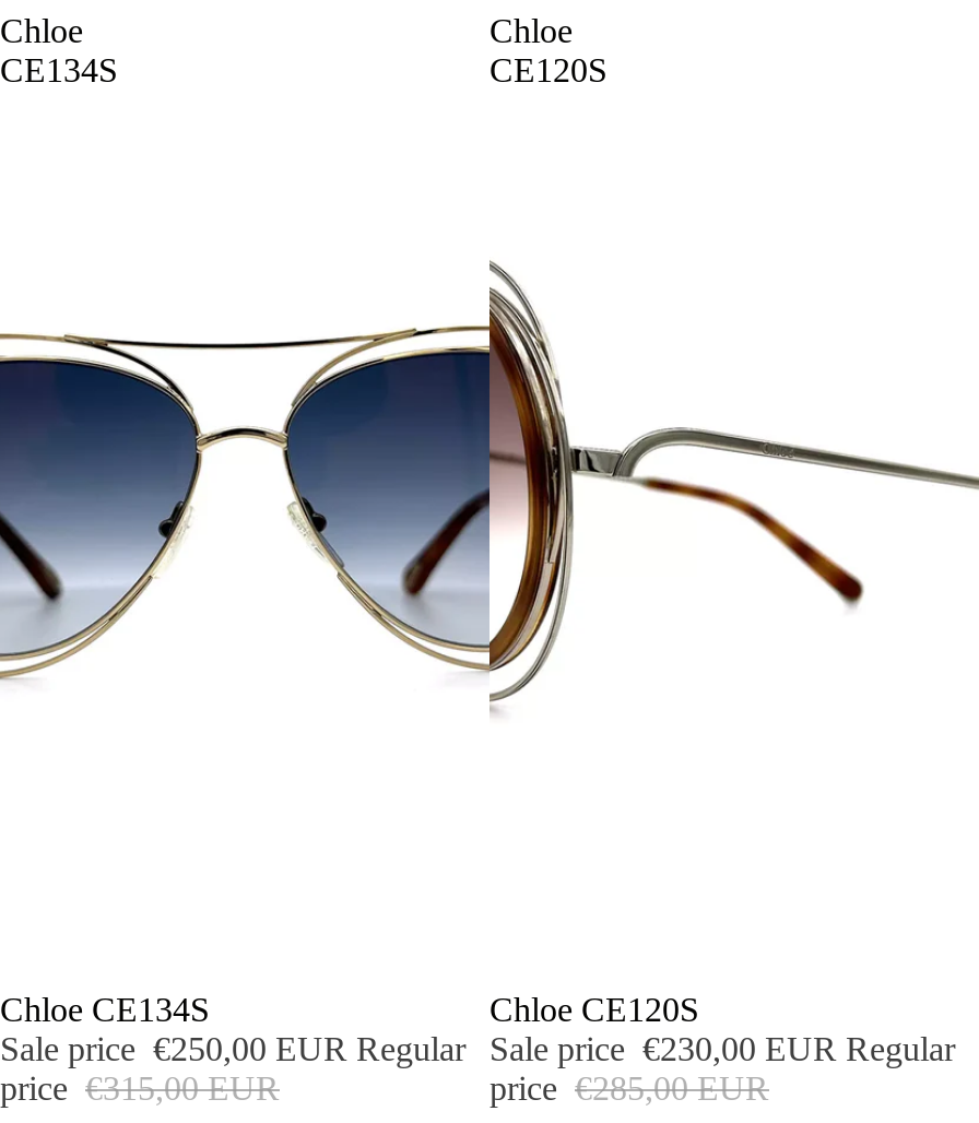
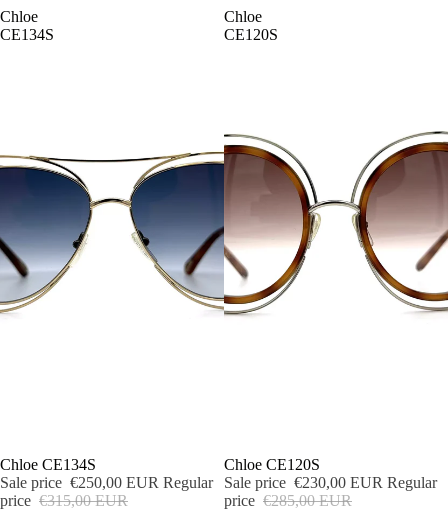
- [image]
+ [image]
